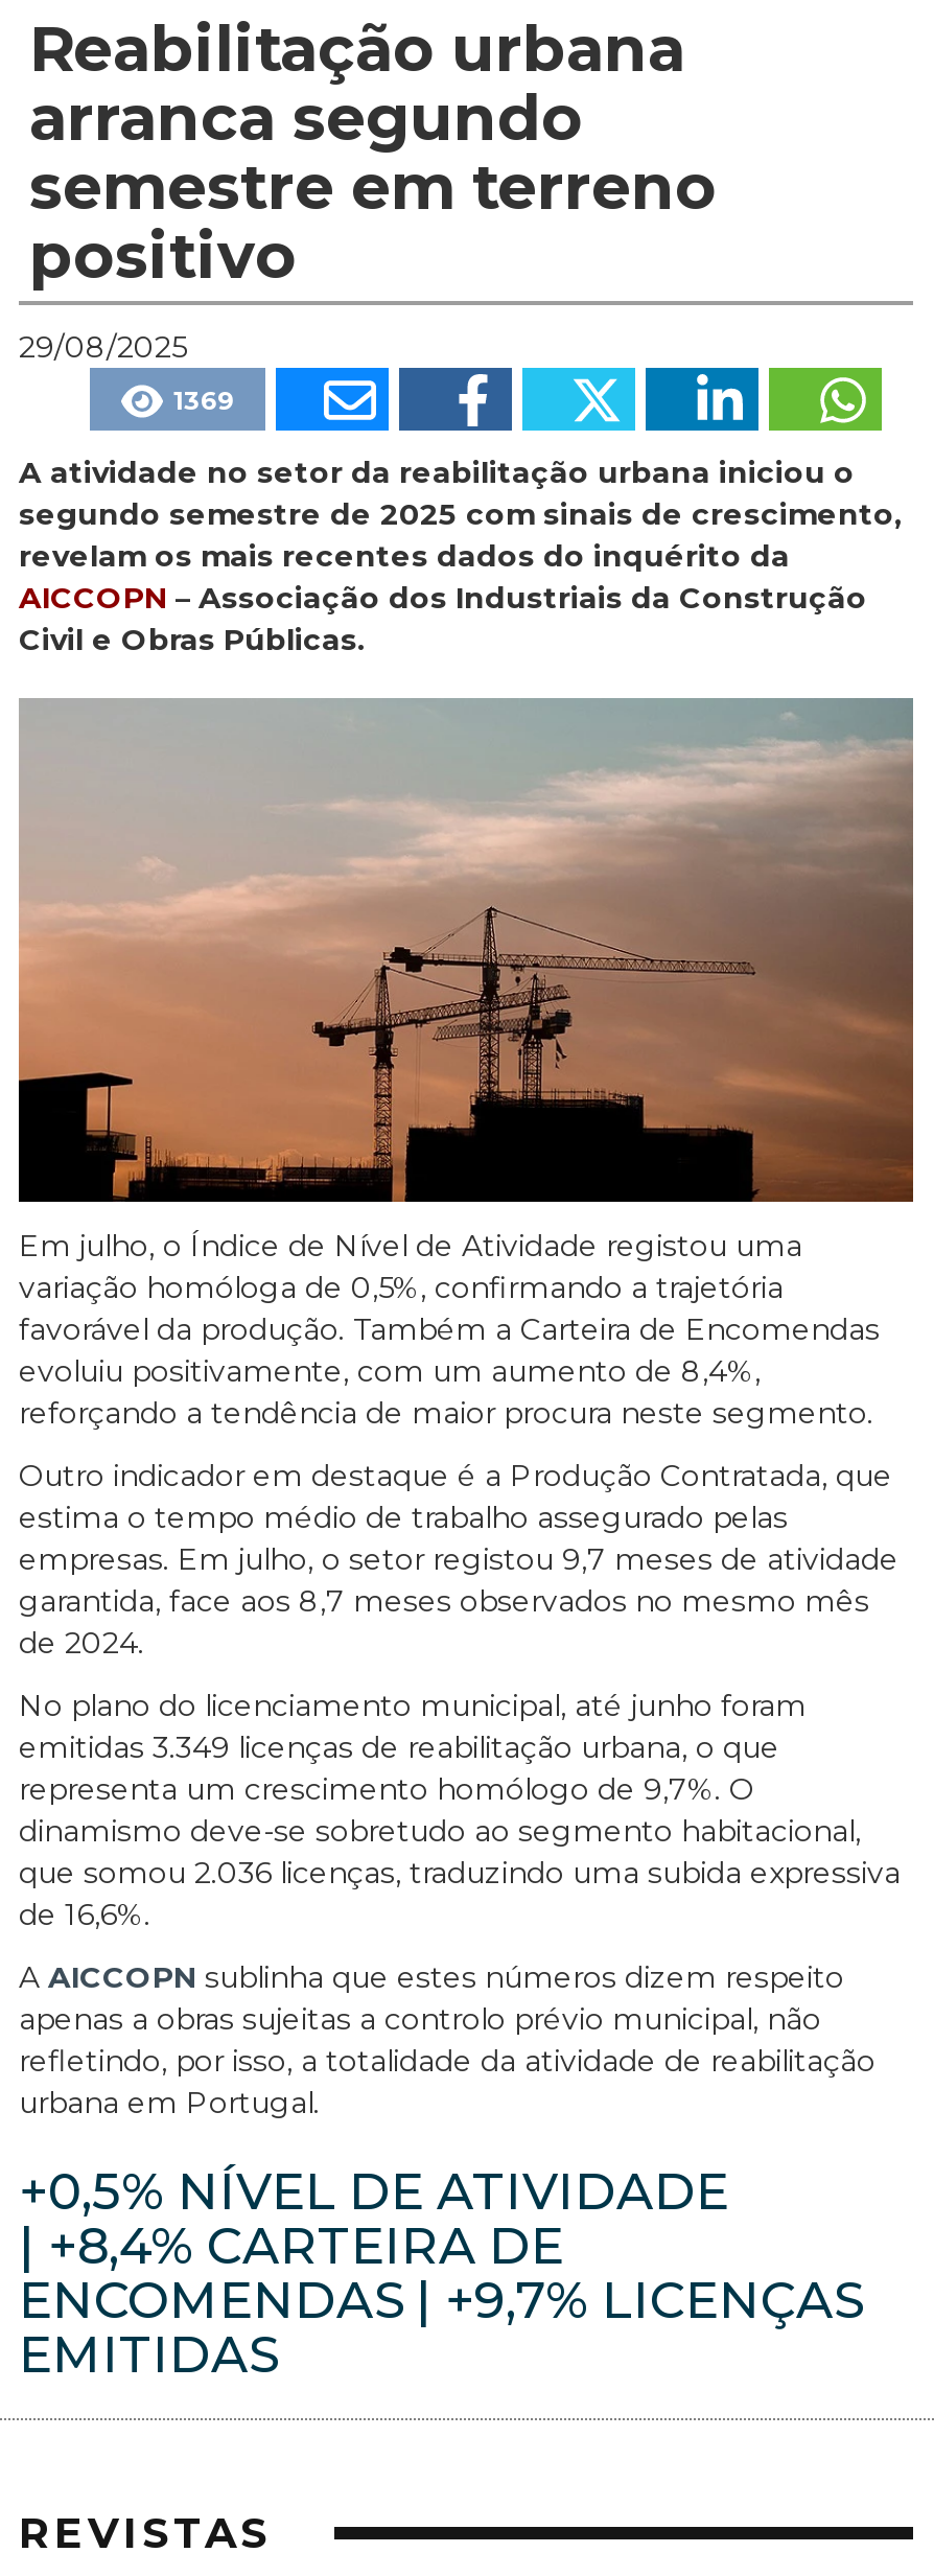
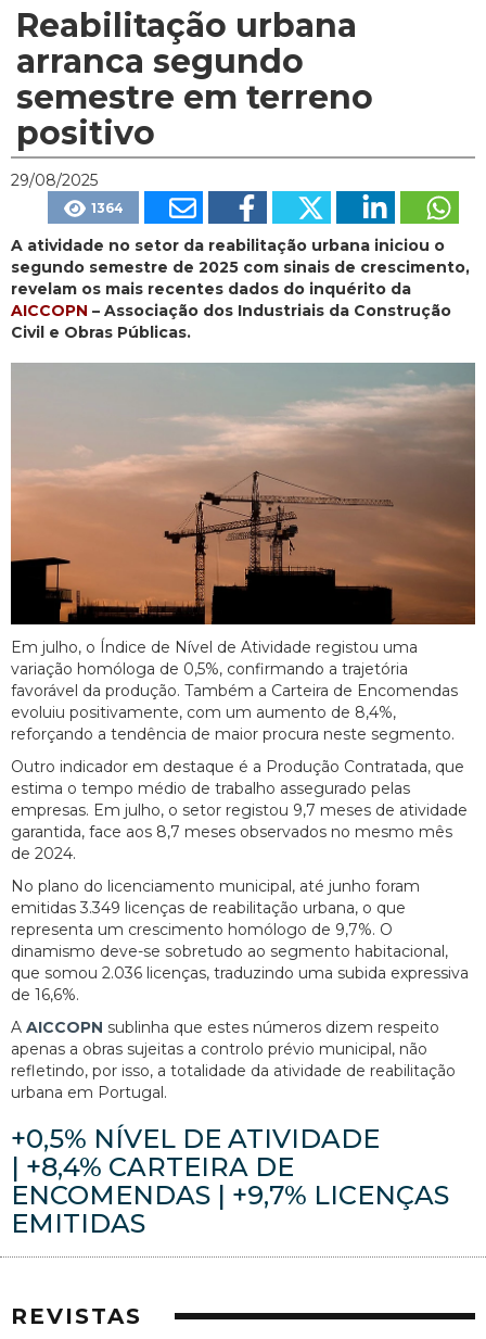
- 1369
+ 1364
